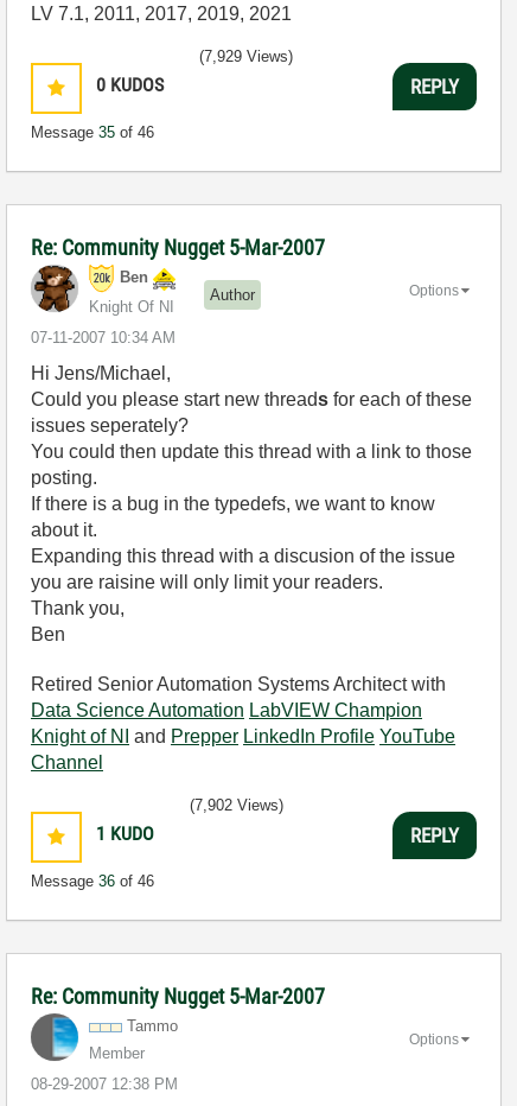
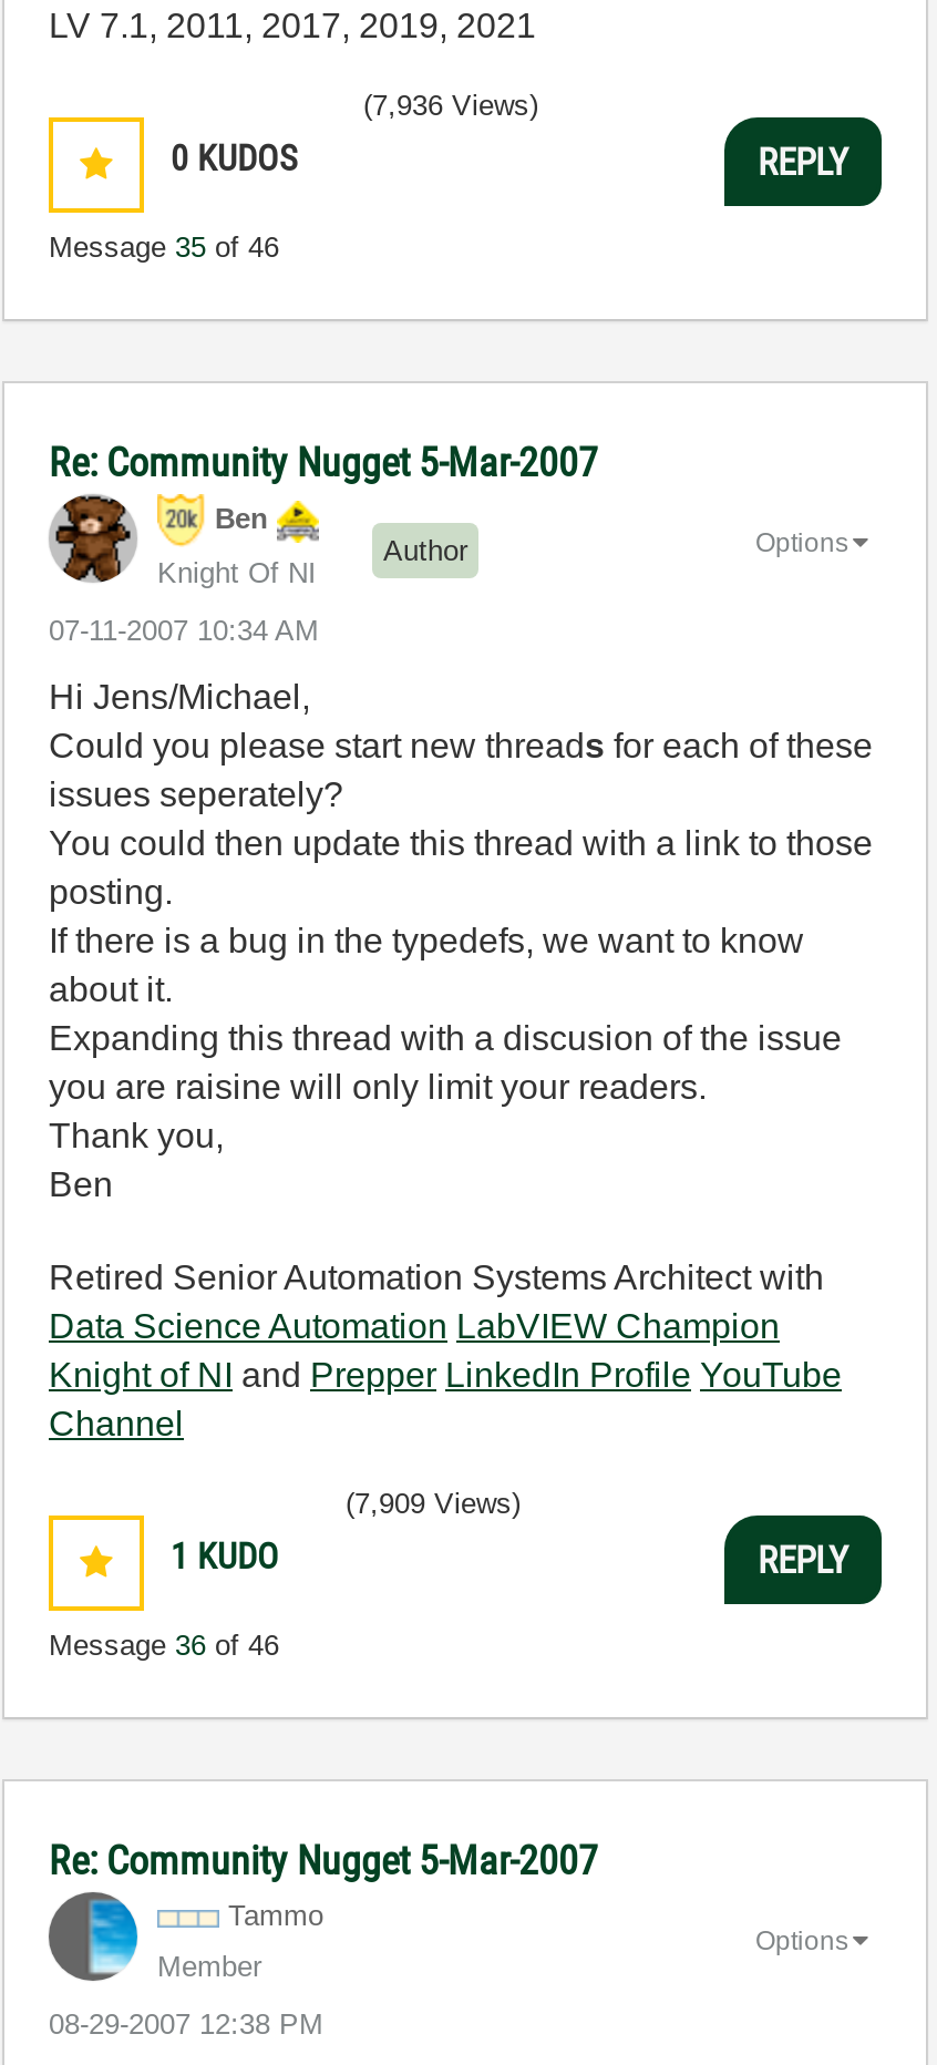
- (7,929 Views)
+ (7,936 Views)

- (7,902 Views)
+ (7,909 Views)
